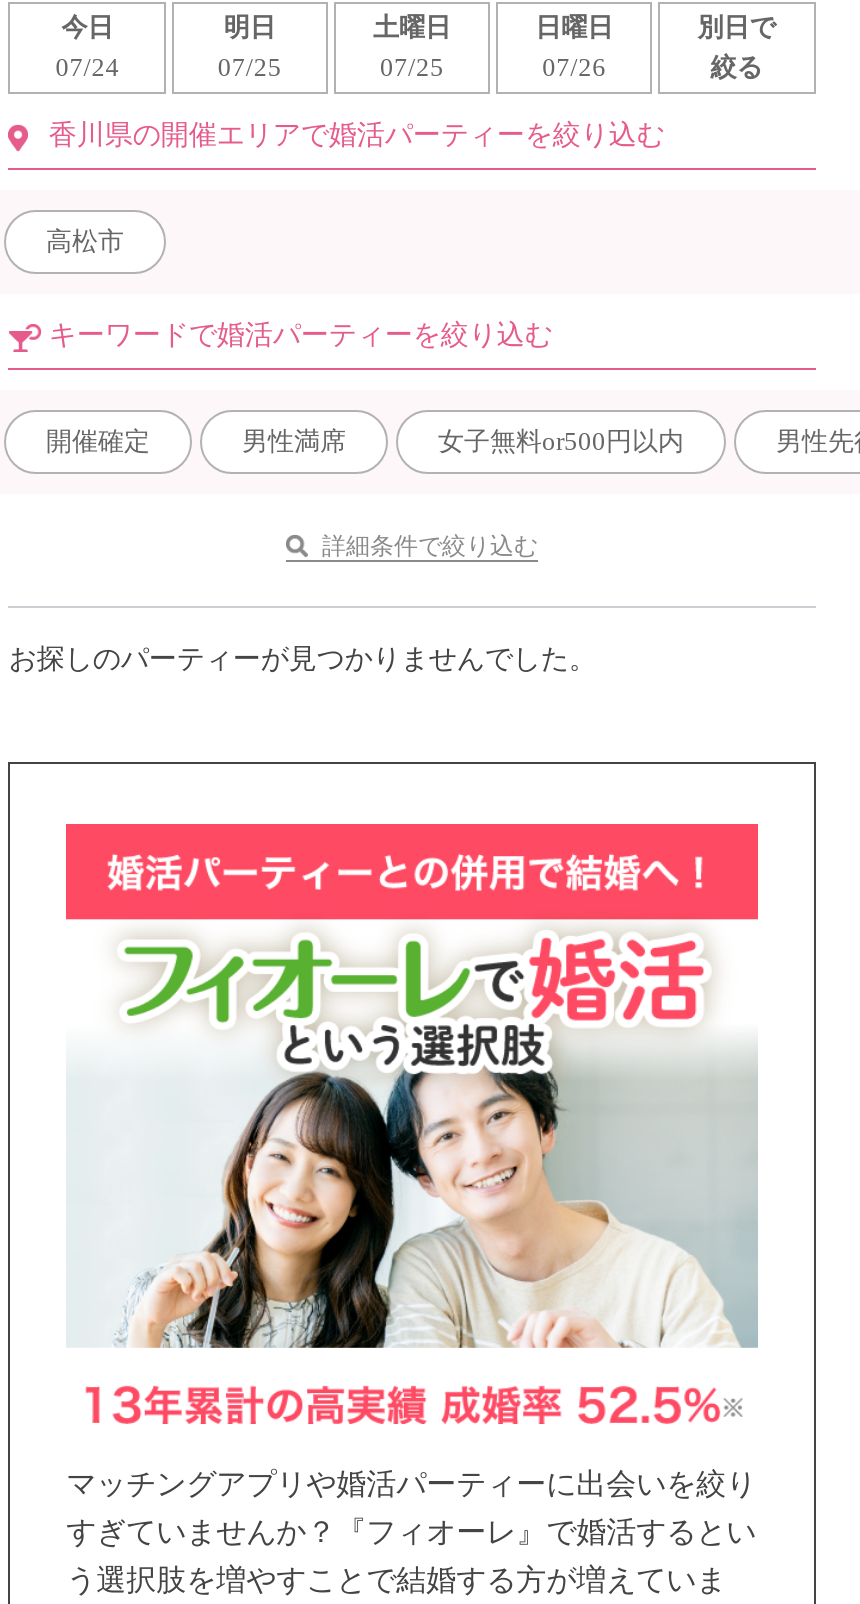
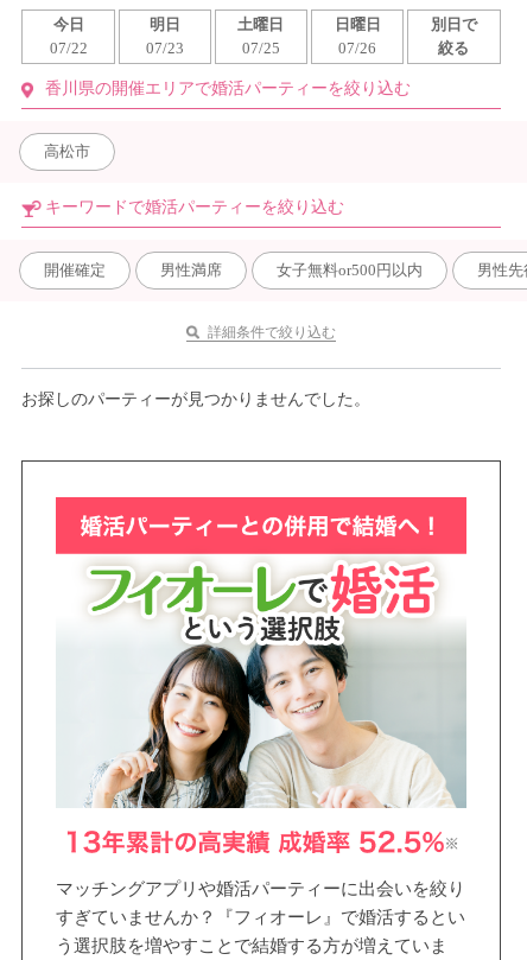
- 07/24
+ 07/22

- 07/25
+ 07/23
